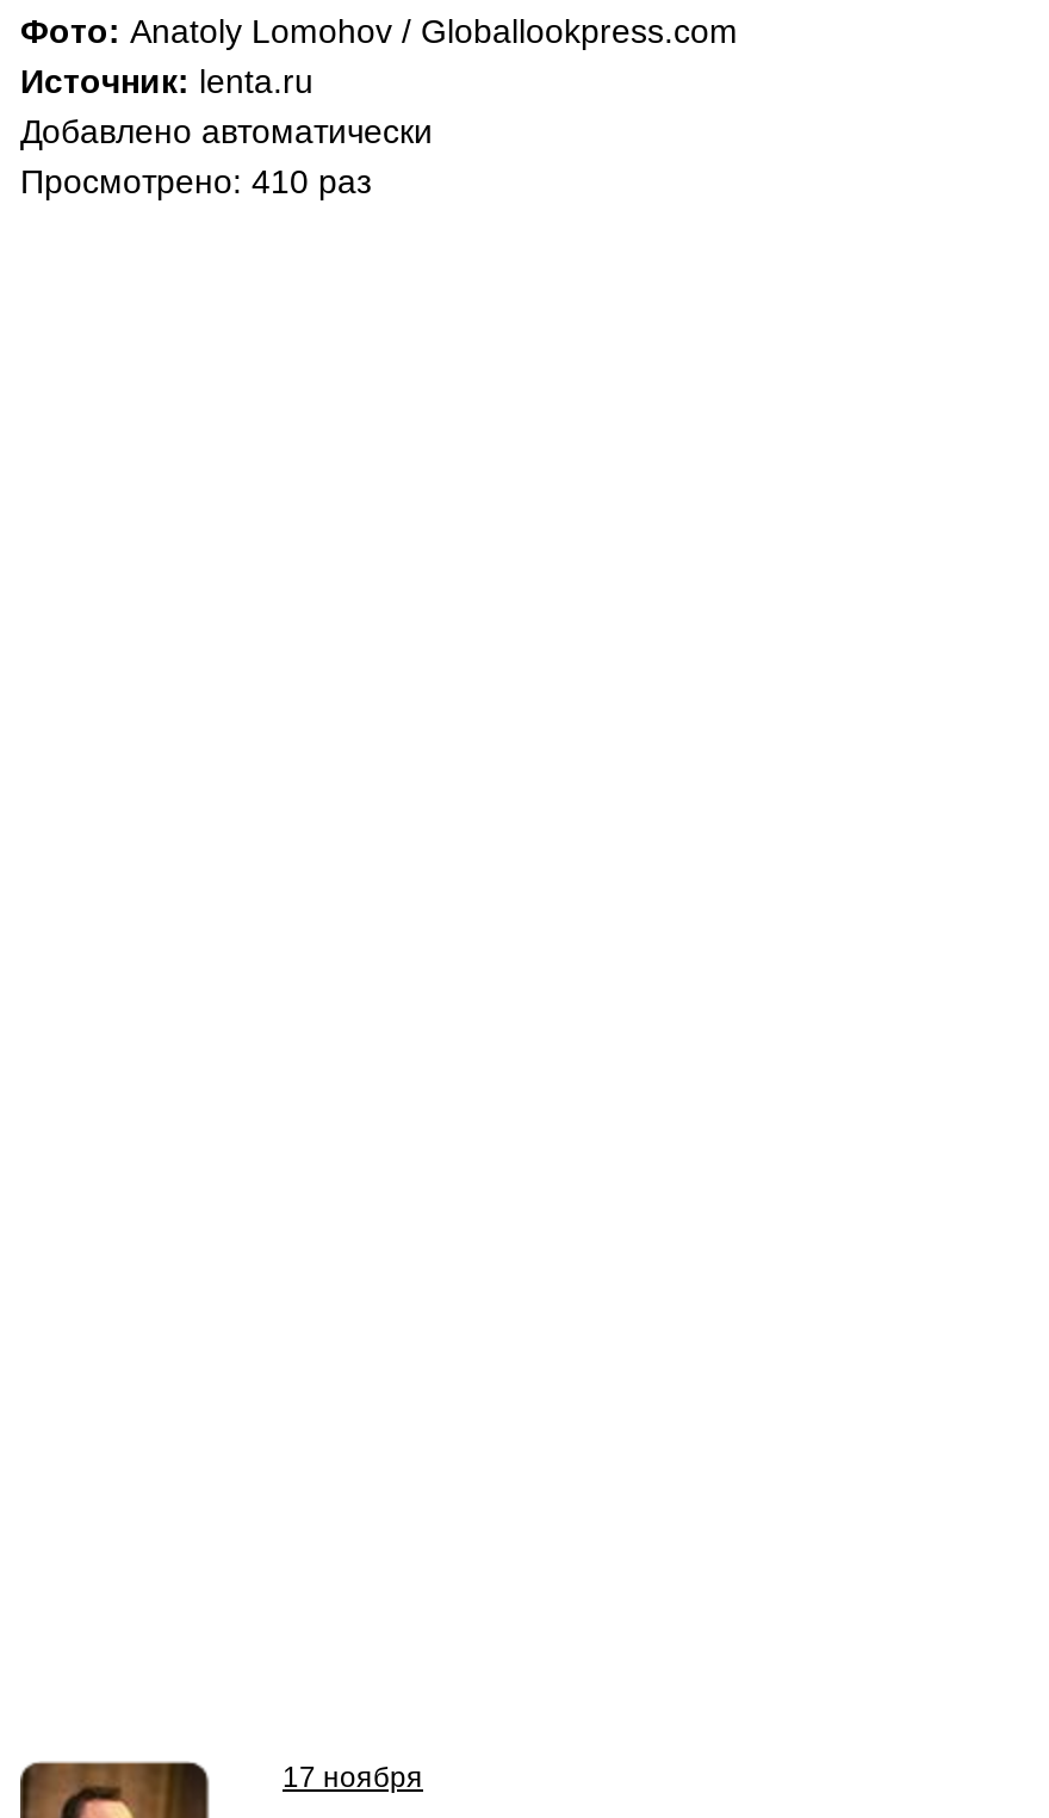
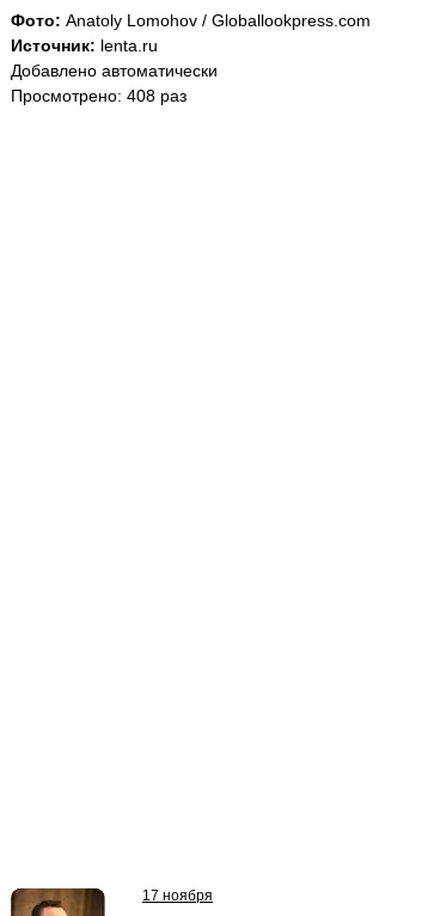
- Просмотрено: 410 раз
+ Просмотрено: 408 раз
